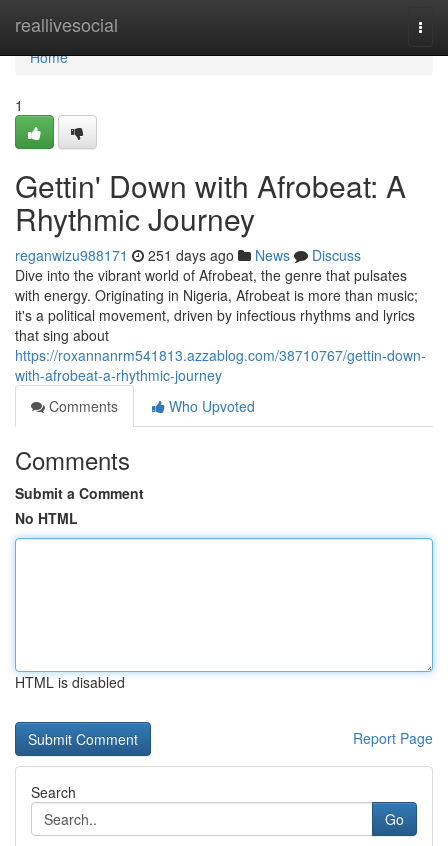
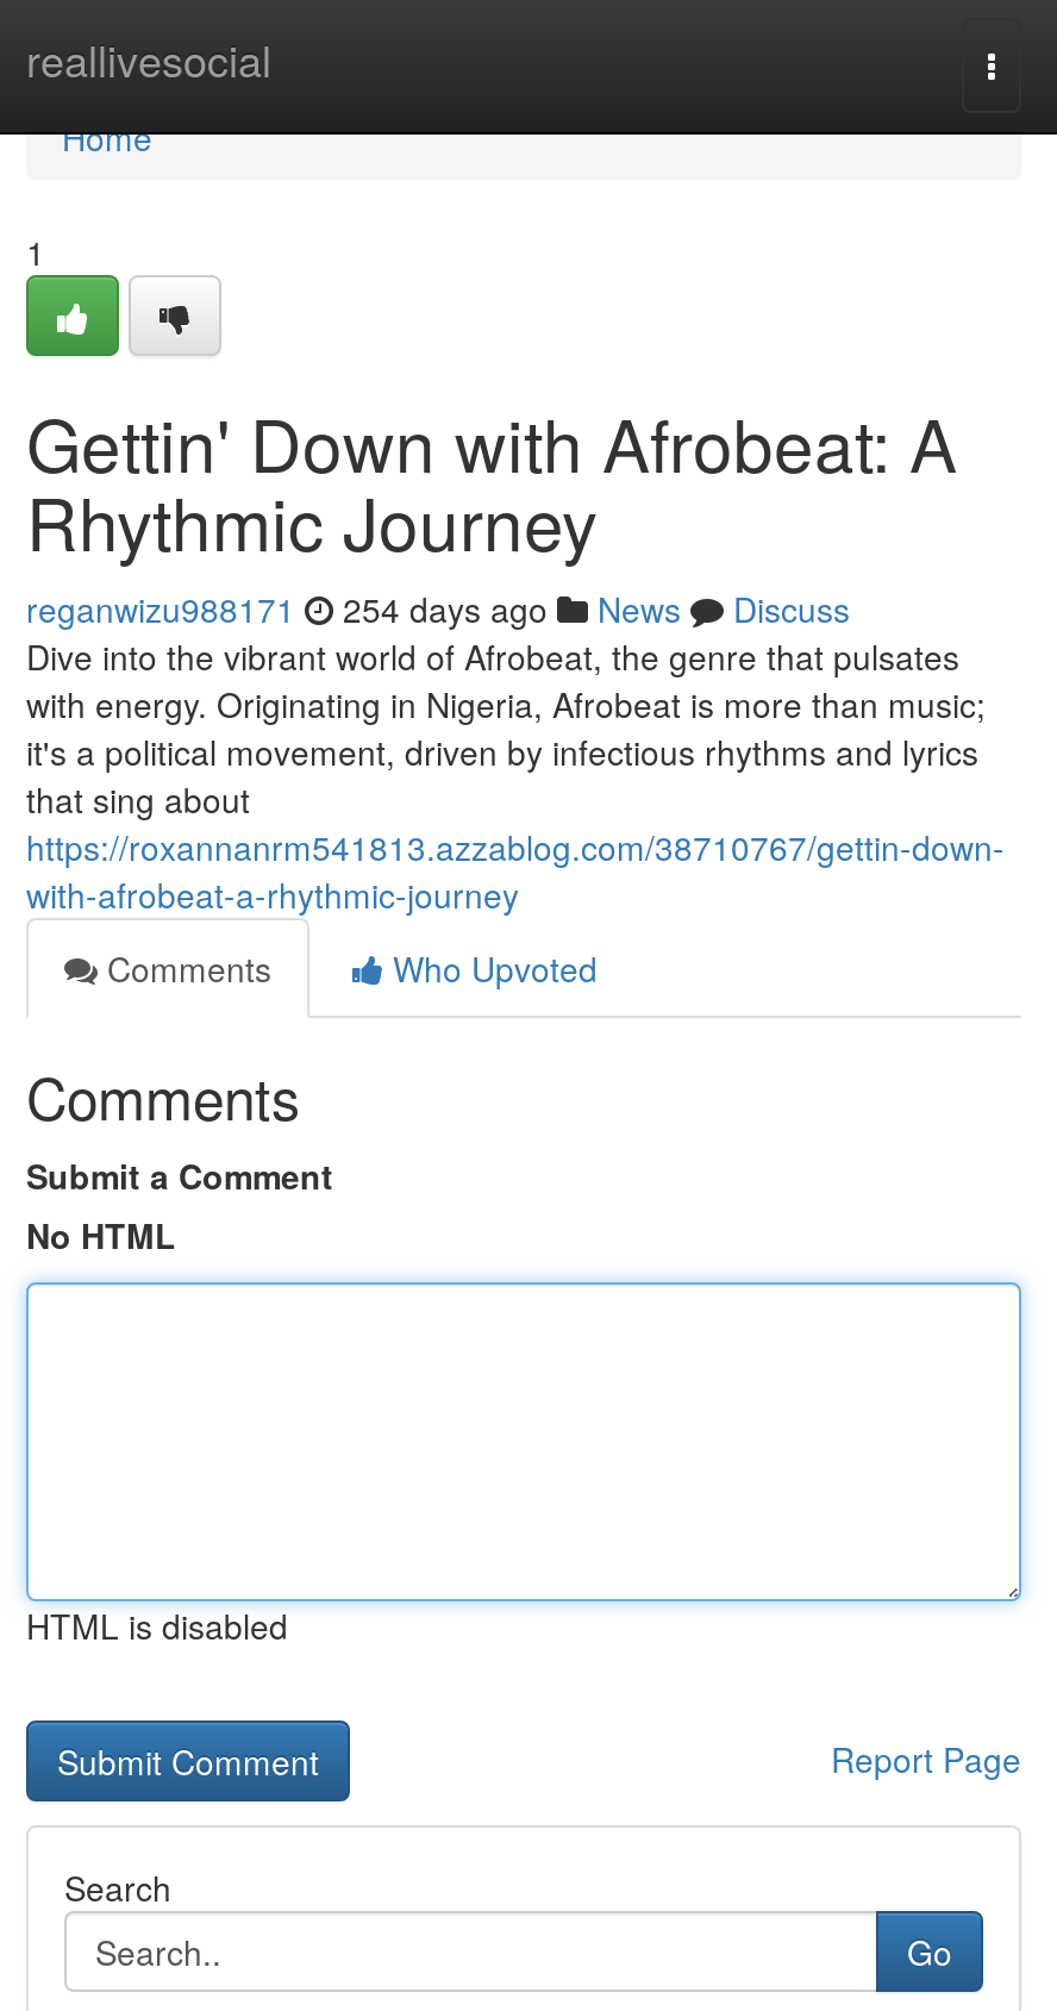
- reganwizu988171 251 days ago News Discuss
+ reganwizu988171 254 days ago News Discuss
